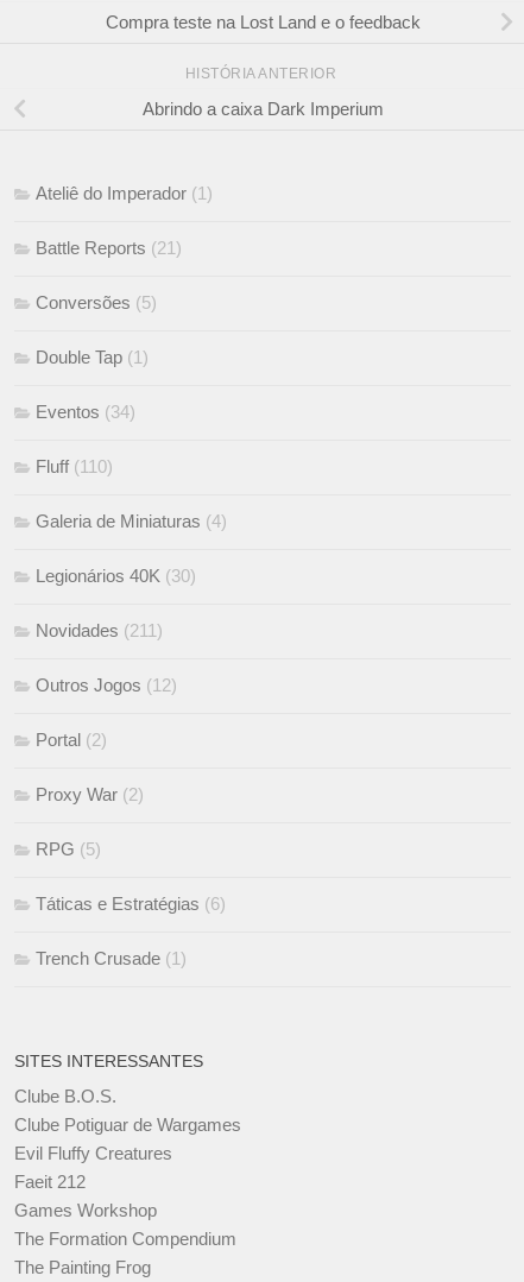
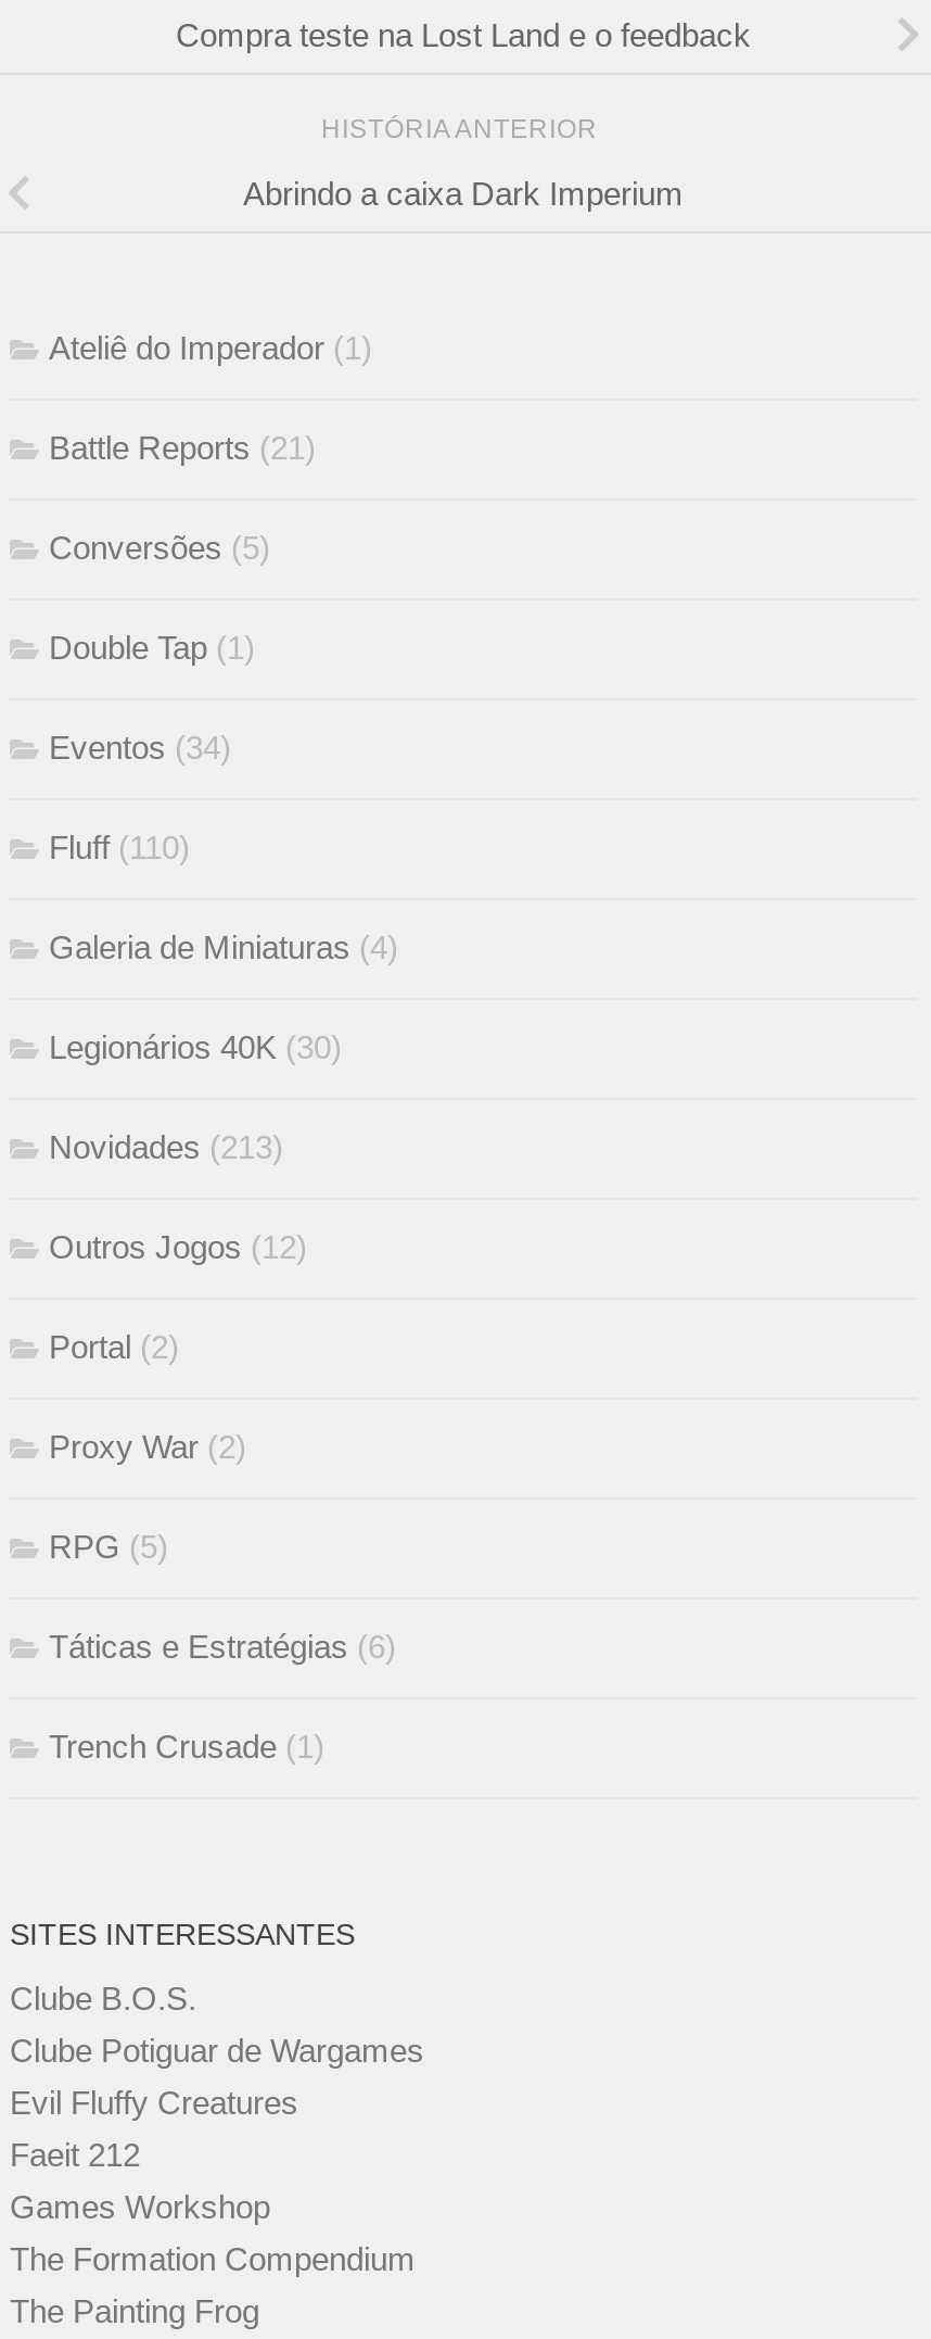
- Novidades (211)
+ Novidades (213)
